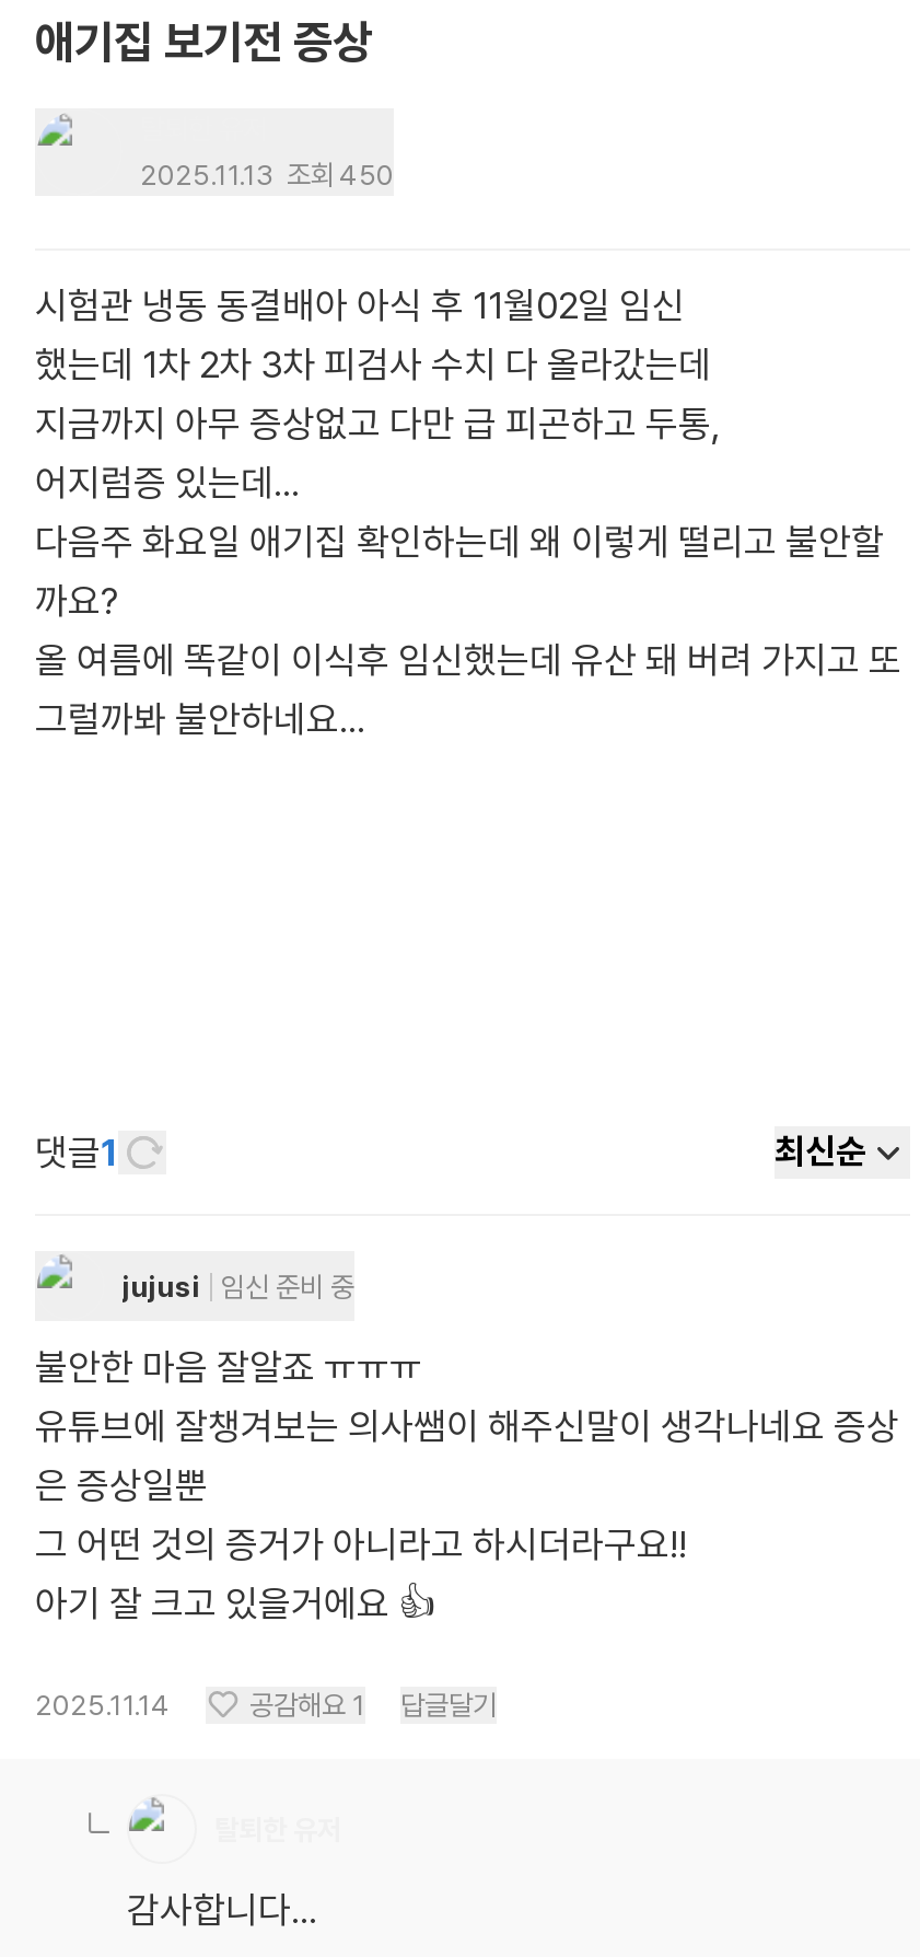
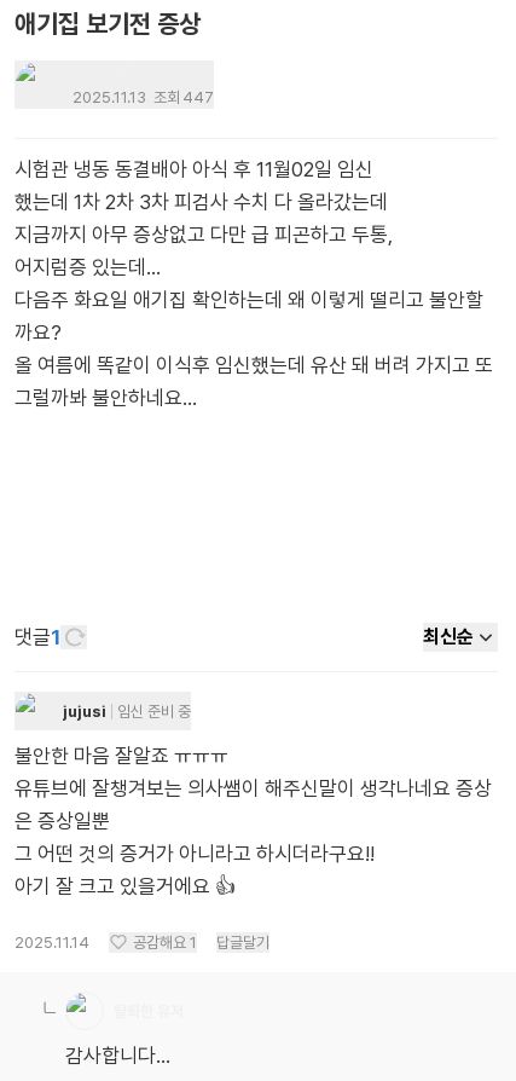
- 2025.11.13 조회 450
+ 2025.11.13 조회 447
